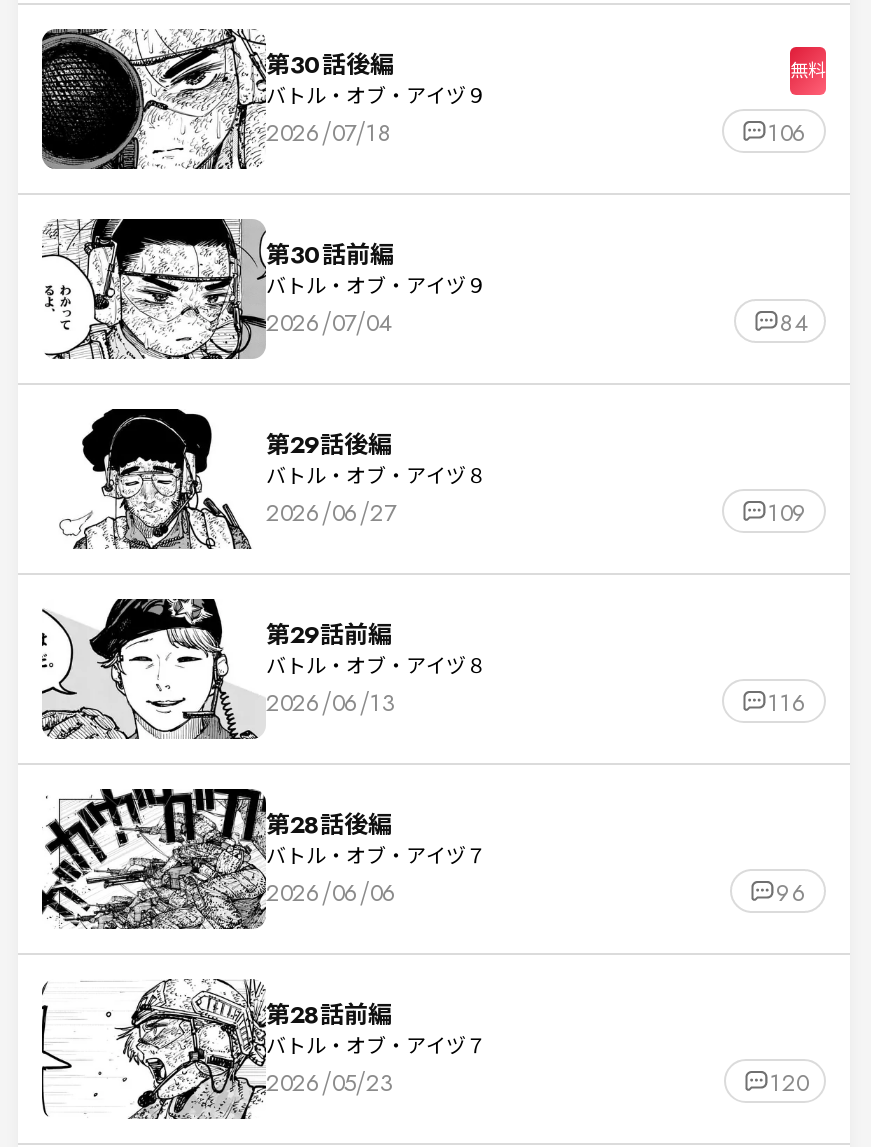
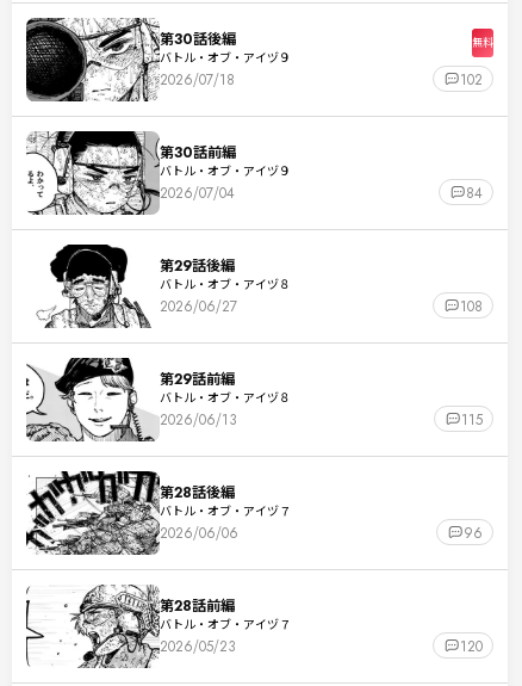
- 106
+ 102

- 109
+ 108

- 116
+ 115
